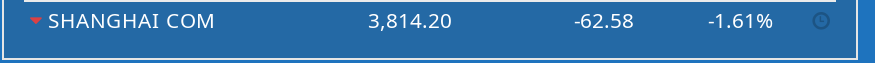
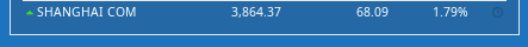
- 3,814.20
+ 3,864.37

- -62.58
+ 68.09

- -1.61%
+ 1.79%
